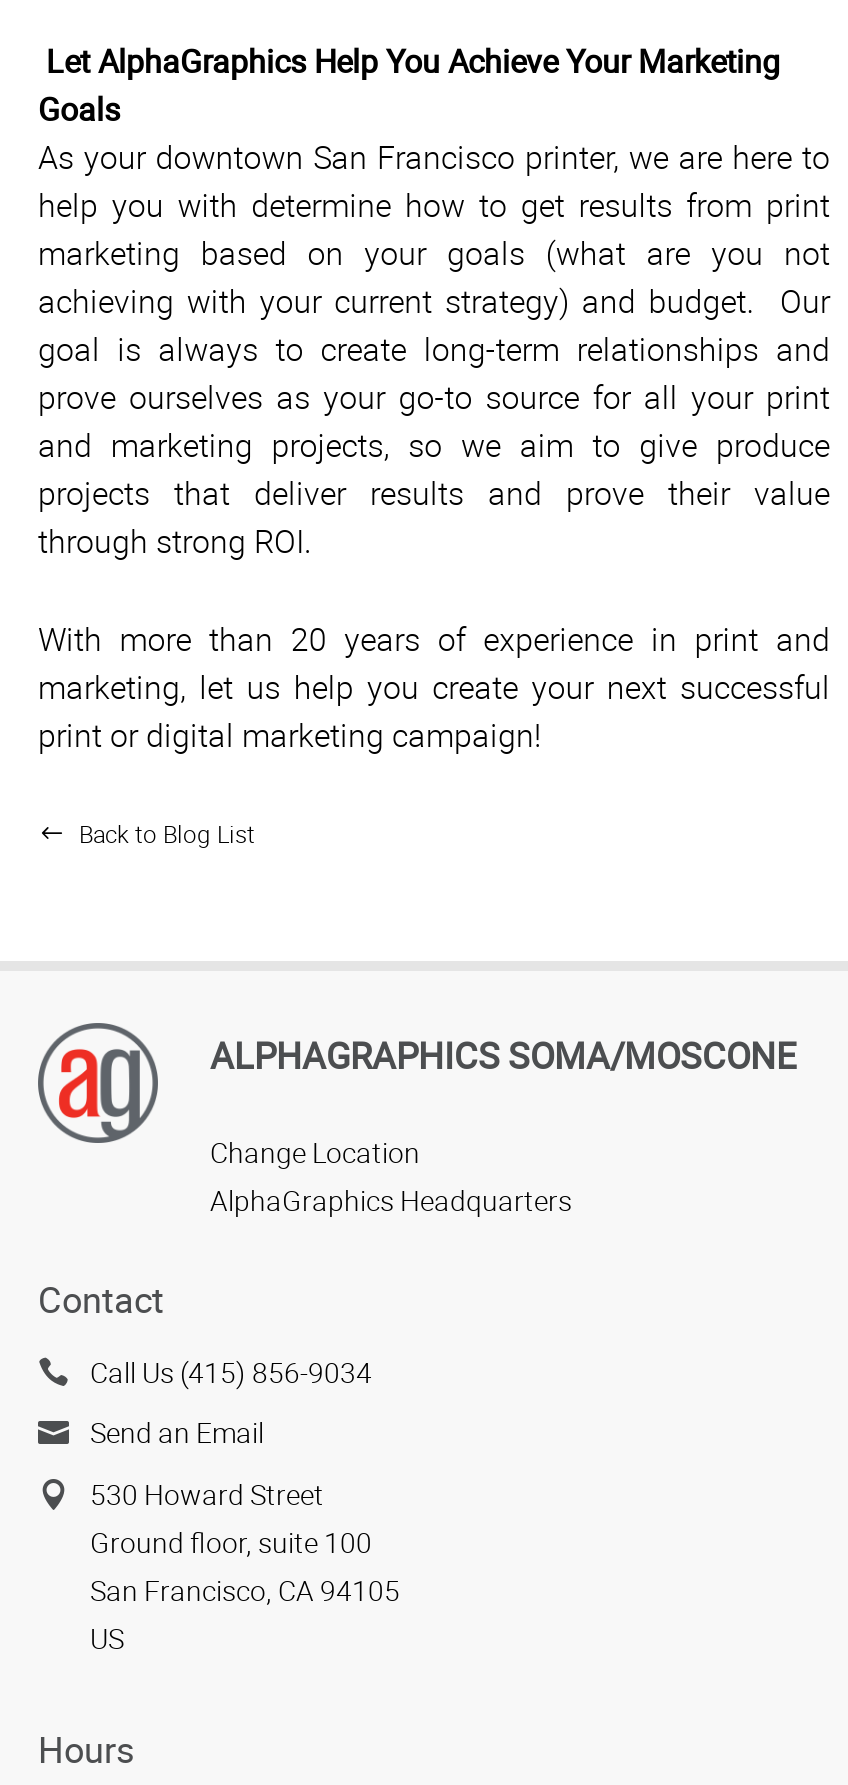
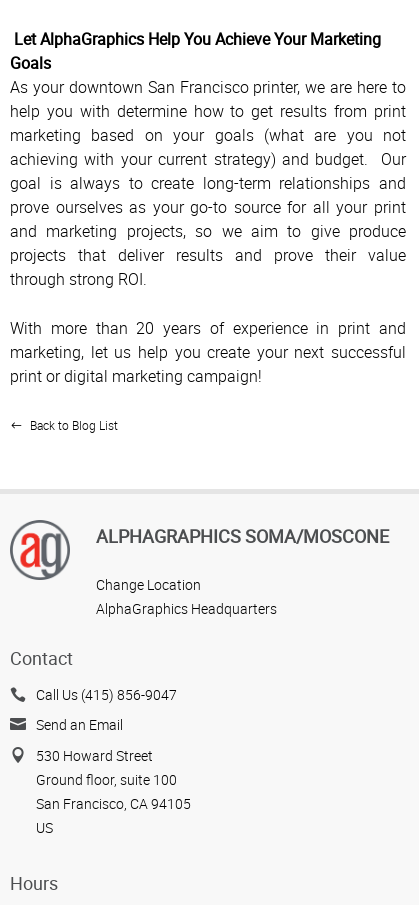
- Call Us (415) 856-9034
+ Call Us (415) 856-9047
